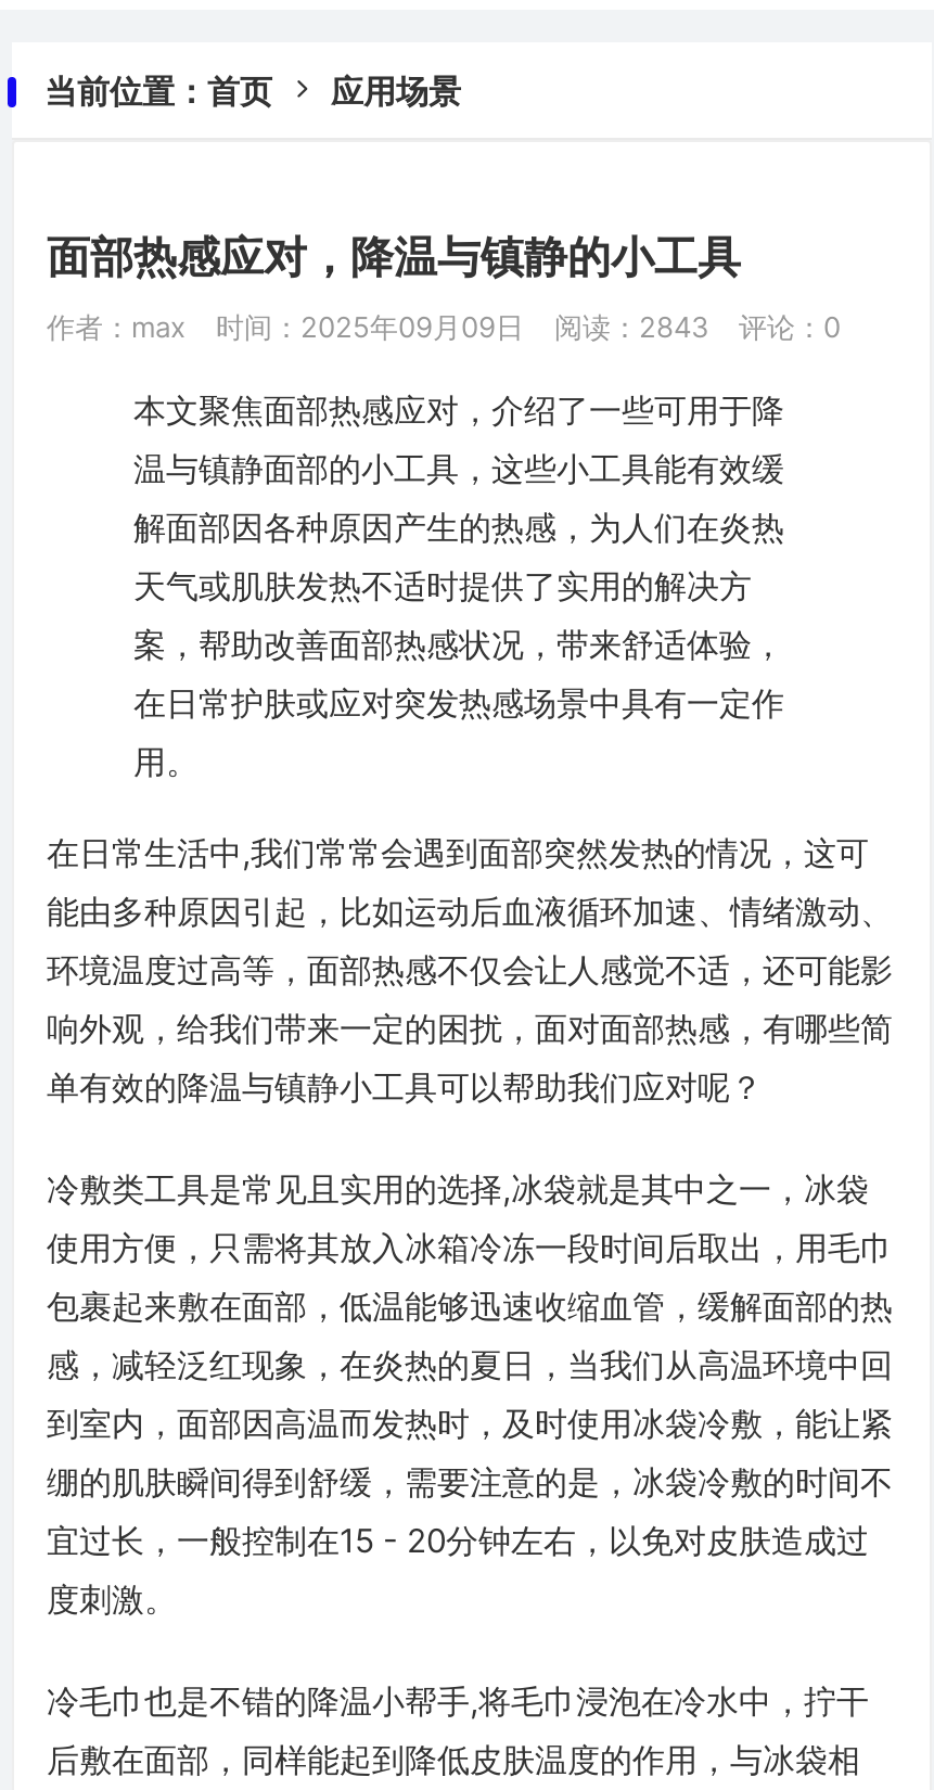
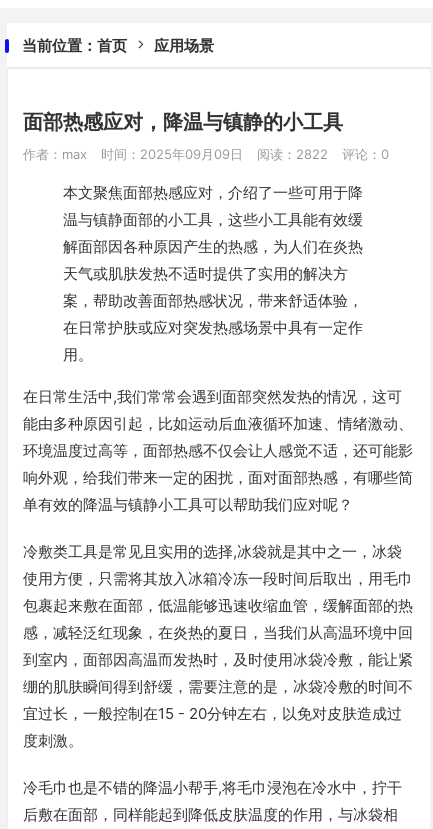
- 作者：max 时间：2025年09月09日 阅读：2843 评论：0
+ 作者：max 时间：2025年09月09日 阅读：2822 评论：0
